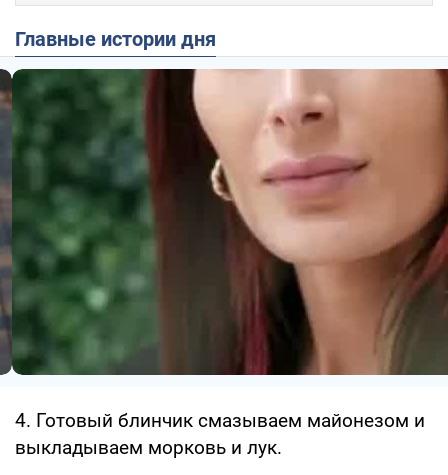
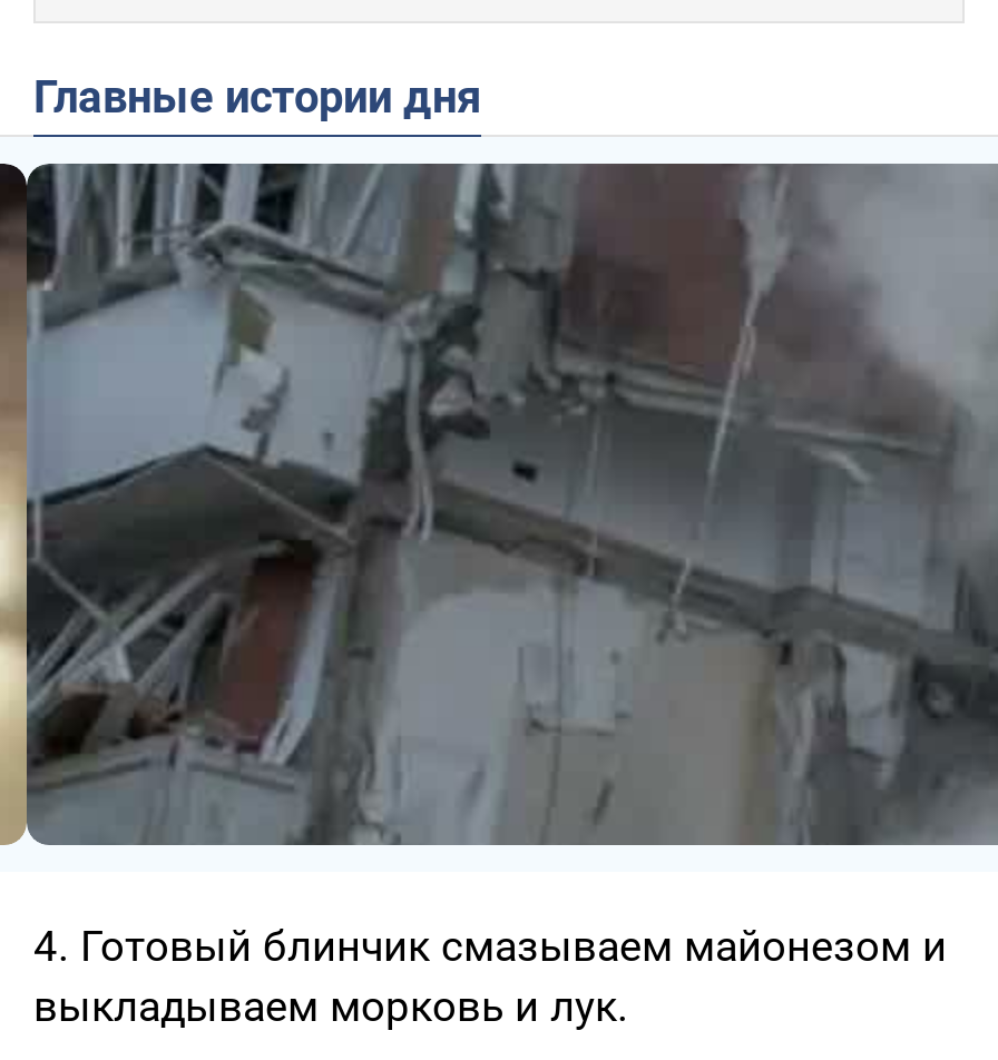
- [image]
+ [image]
